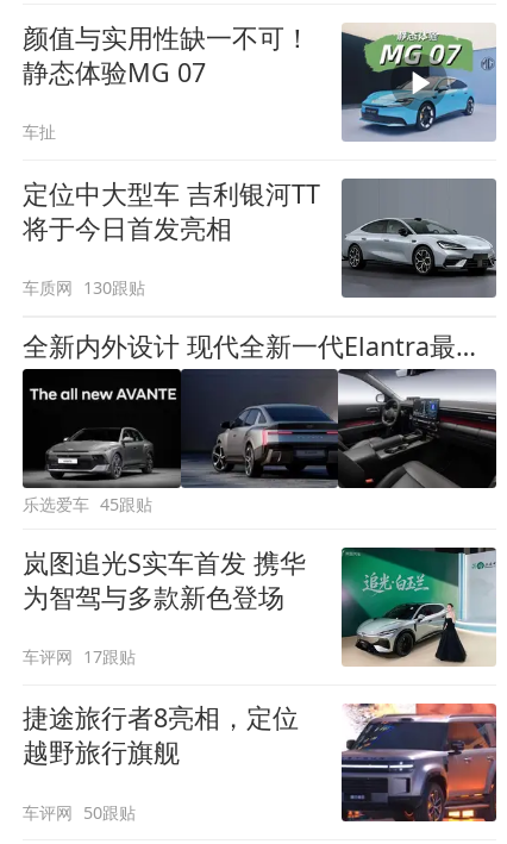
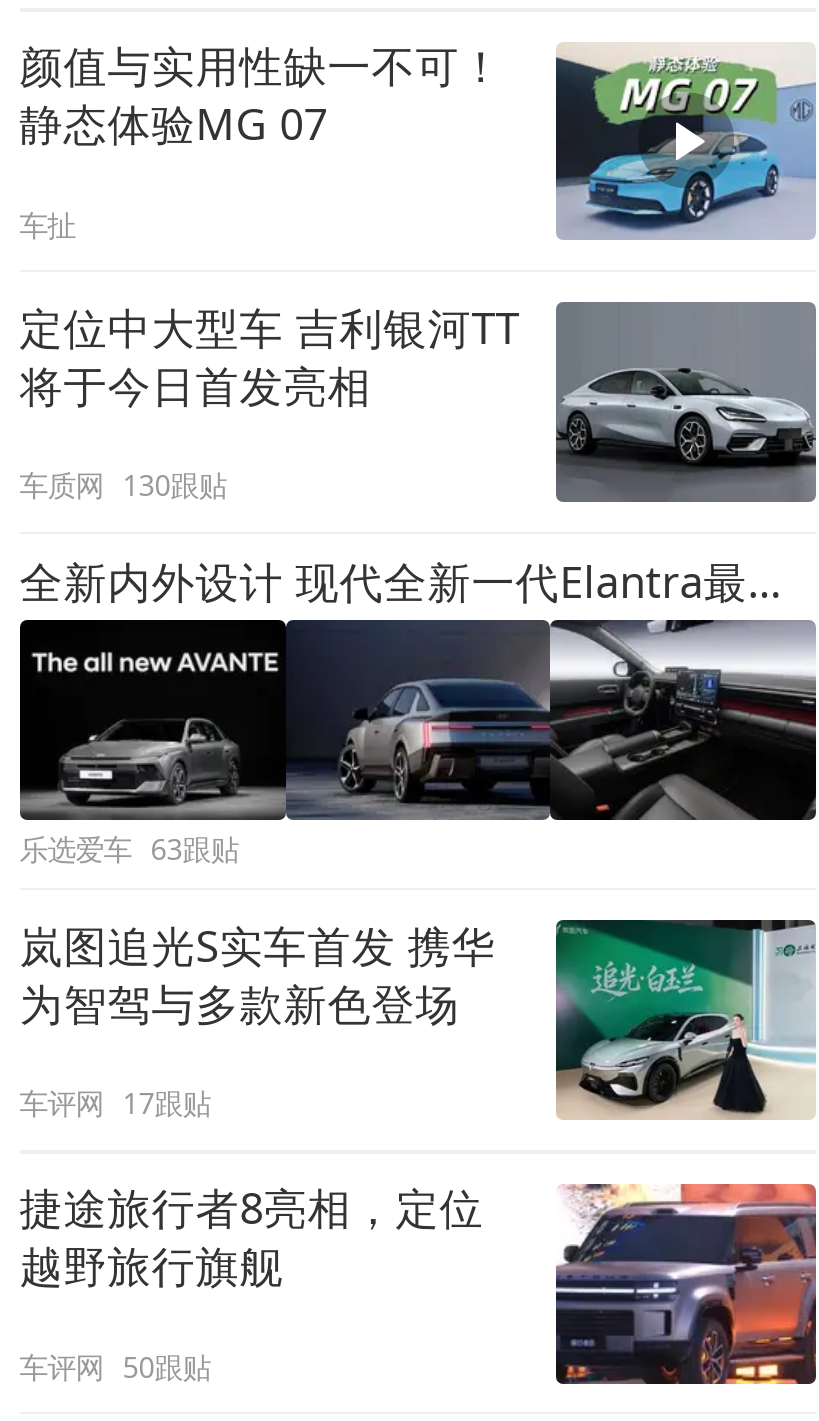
- 乐选爱车 45跟贴
+ 乐选爱车 63跟贴
